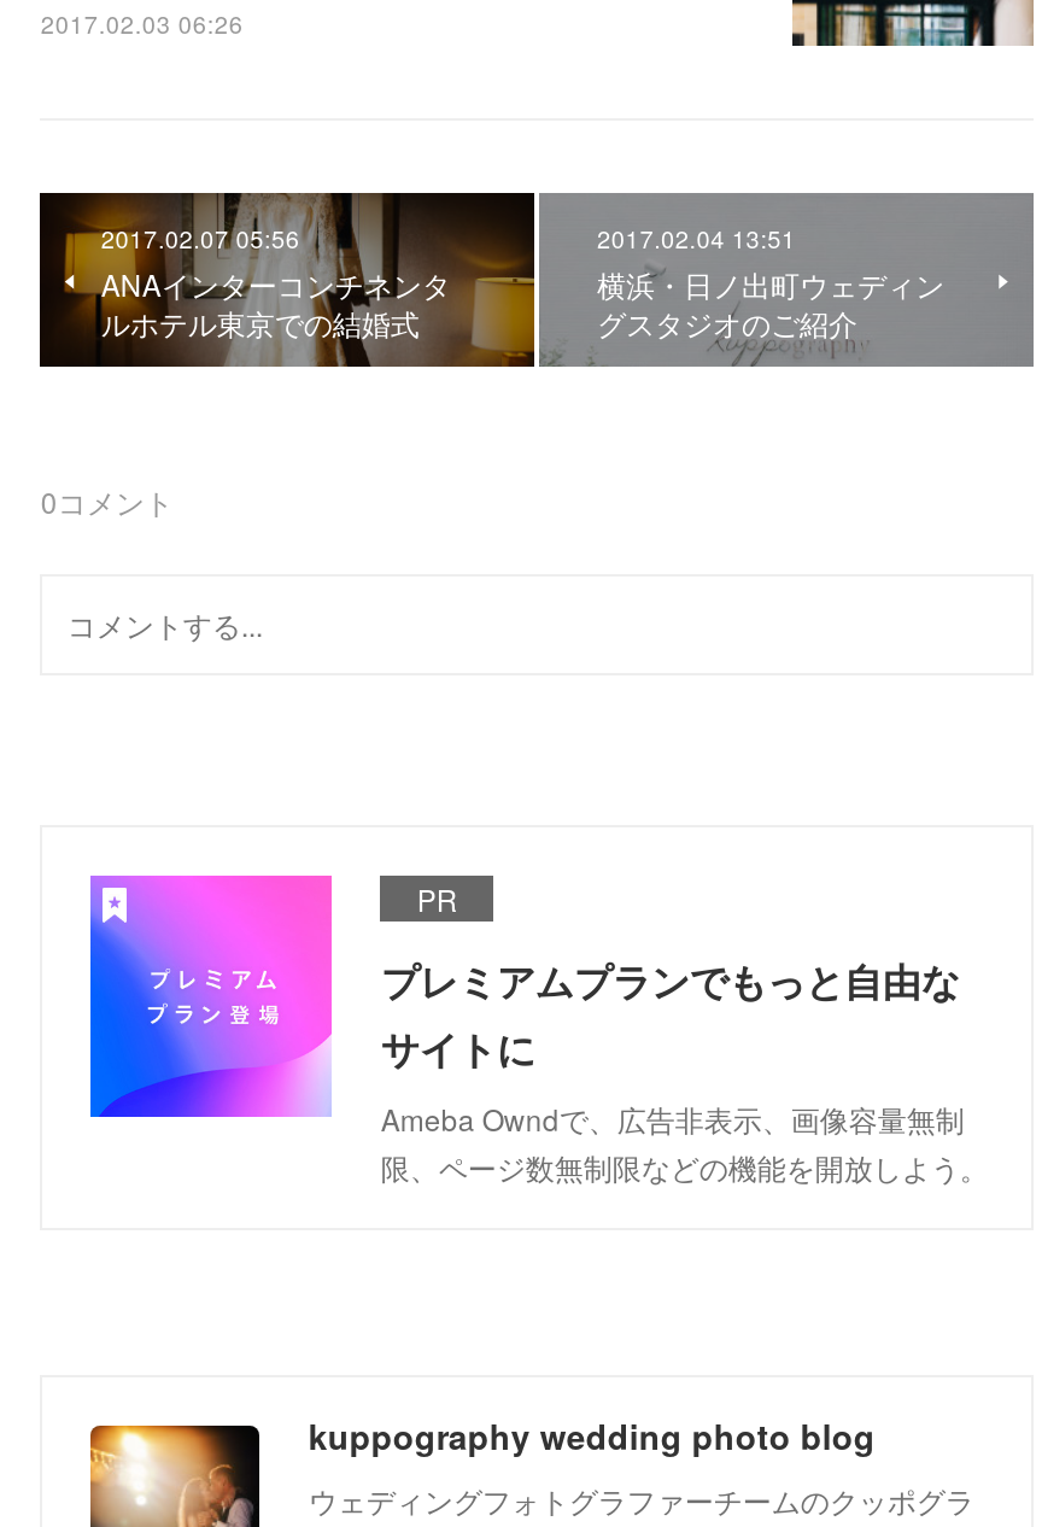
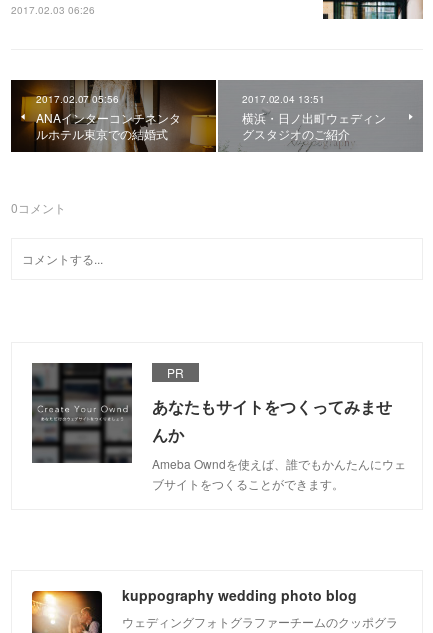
- [image]
- プレミアムプランでもっと自由な
- サイトに
- Ameba Owndで、広告非表示、画像容量無制
- 限、ページ数無制限などの機能を開放しよう。
+ [image]
+ あなたもサイトをつくってみませ
+ んか
+ Ameba Owndを使えば、誰でもかんたんにウェ
+ ブサイトをつくることができます。
